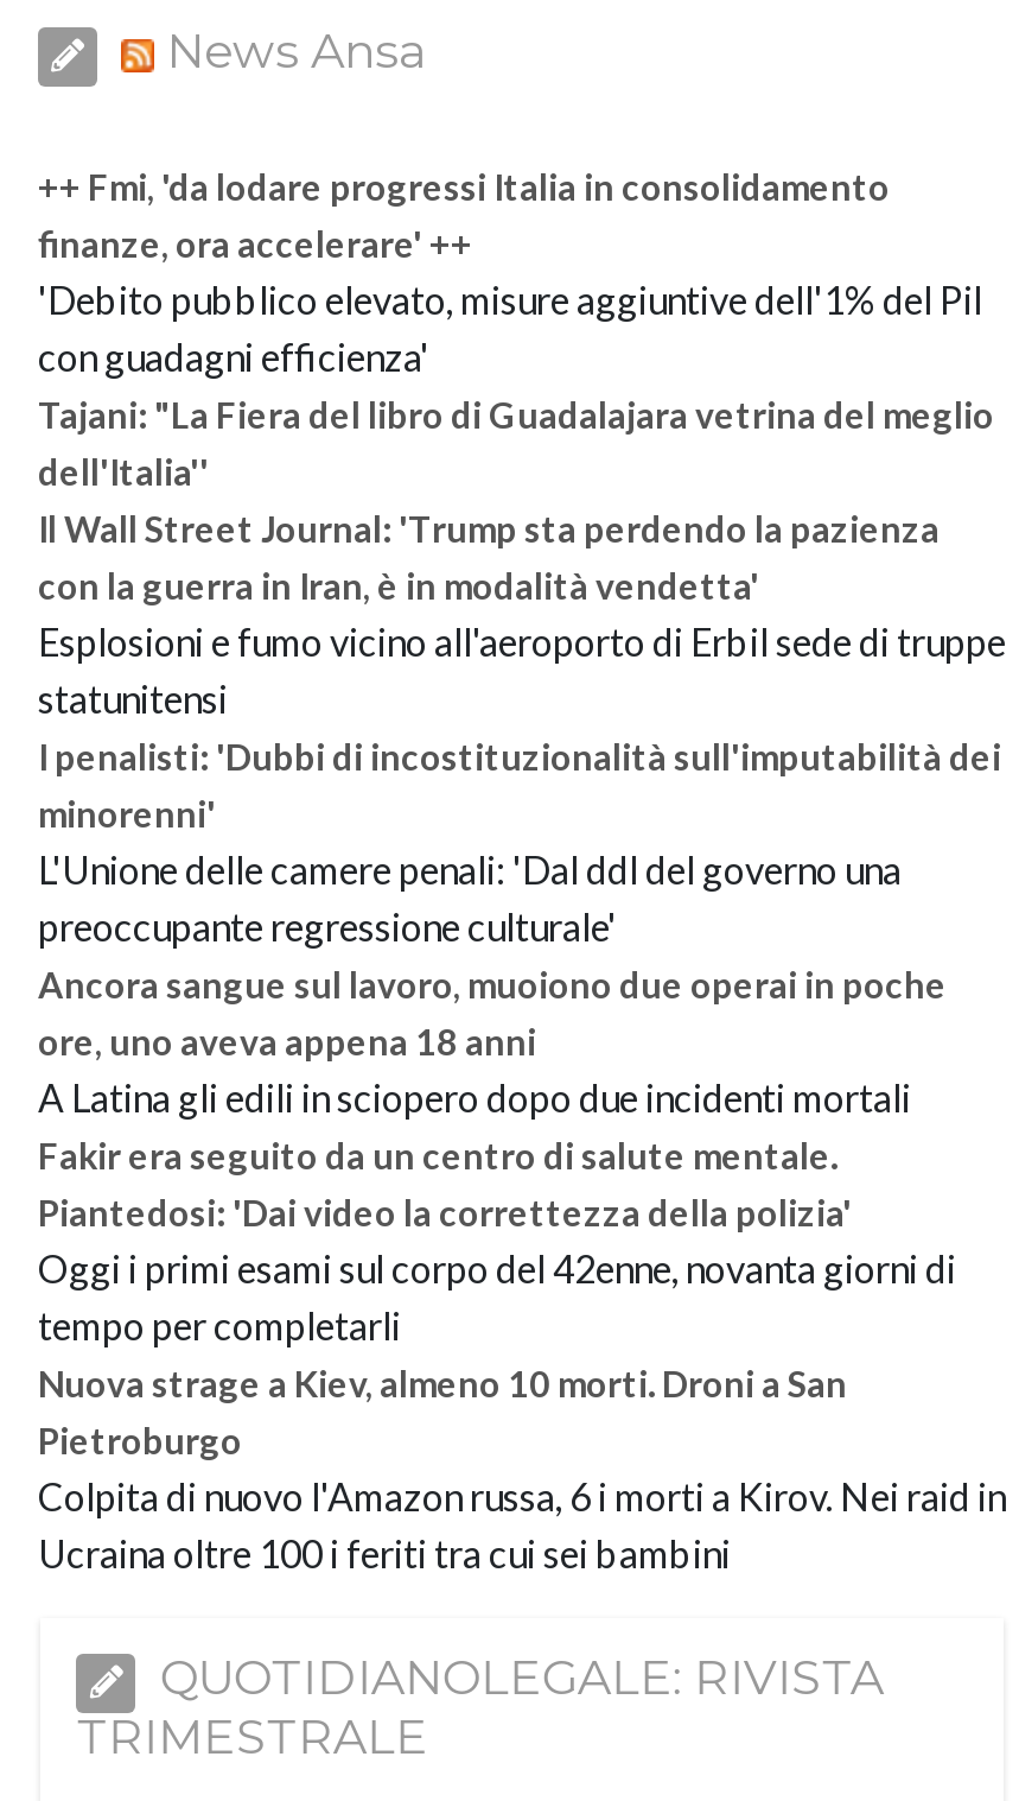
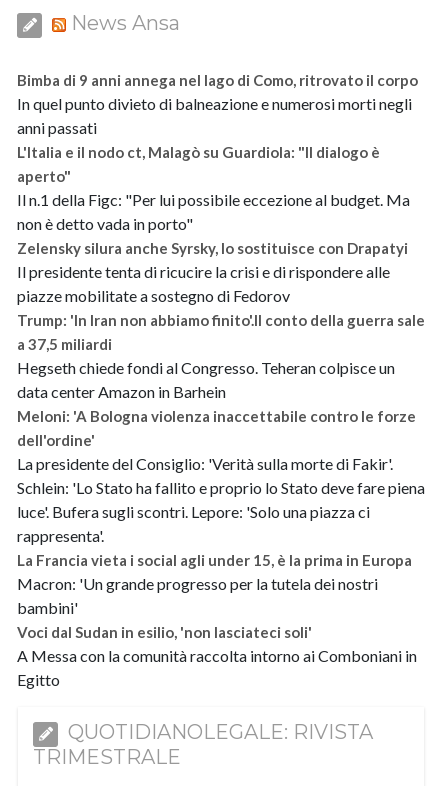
- ++ Fmi, 'da lodare progressi Italia in consolidamento
- finanze, ora accelerare' ++
- 'Debito pubblico elevato, misure aggiuntive dell'1% del Pil
- con guadagni efficienza'
- Tajani: "La Fiera del libro di Guadalajara vetrina del meglio
- dell'Italia''
- Il Wall Street Journal: 'Trump sta perdendo la pazienza
- con la guerra in Iran, è in modalità vendetta'
- Esplosioni e fumo vicino all'aeroporto di Erbil sede di truppe
- statunitensi
- I penalisti: 'Dubbi di incostituzionalità sull'imputabilità dei
- minorenni'
- L'Unione delle camere penali: 'Dal ddl del governo una
- preoccupante regressione culturale'
- Ancora sangue sul lavoro, muoiono due operai in poche
- ore, uno aveva appena 18 anni
- A Latina gli edili in sciopero dopo due incidenti mortali
- Fakir era seguito da un centro di salute mentale.
- Piantedosi: 'Dai video la correttezza della polizia'
- Oggi i primi esami sul corpo del 42enne, novanta giorni di
- tempo per completarli
- Nuova strage a Kiev, almeno 10 morti. Droni a San
- Pietroburgo
- Colpita di nuovo l'Amazon russa, 6 i morti a Kirov. Nei raid in
- Ucraina oltre 100 i feriti tra cui sei bambini
+ Bimba di 9 anni annega nel lago di Como, ritrovato il corpo
+ In quel punto divieto di balneazione e numerosi morti negli
+ anni passati
+ L'Italia e il nodo ct, Malagò su Guardiola: "Il dialogo è
+ aperto"
+ Il n.1 della Figc: "Per lui possibile eccezione al budget. Ma
+ non è detto vada in porto"
+ Zelensky silura anche Syrsky, lo sostituisce con Drapatyi
+ Il presidente tenta di ricucire la crisi e di rispondere alle
+ piazze mobilitate a sostegno di Fedorov
+ Trump: 'In Iran non abbiamo finito'.Il conto della guerra sale
+ a 37,5 miliardi
+ Hegseth chiede fondi al Congresso. Teheran colpisce un
+ data center Amazon in Barhein
+ Meloni: 'A Bologna violenza inaccettabile contro le forze
+ dell'ordine'
+ La presidente del Consiglio: 'Verità sulla morte di Fakir'.
+ Schlein: 'Lo Stato ha fallito e proprio lo Stato deve fare piena
+ luce'. Bufera sugli scontri. Lepore: 'Solo una piazza ci
+ rappresenta'.
+ La Francia vieta i social agli under 15, è la prima in Europa
+ Macron: 'Un grande progresso per la tutela dei nostri
+ bambini'
+ Voci dal Sudan in esilio, 'non lasciateci soli'
+ A Messa con la comunità raccolta intorno ai Comboniani in
+ Egitto
